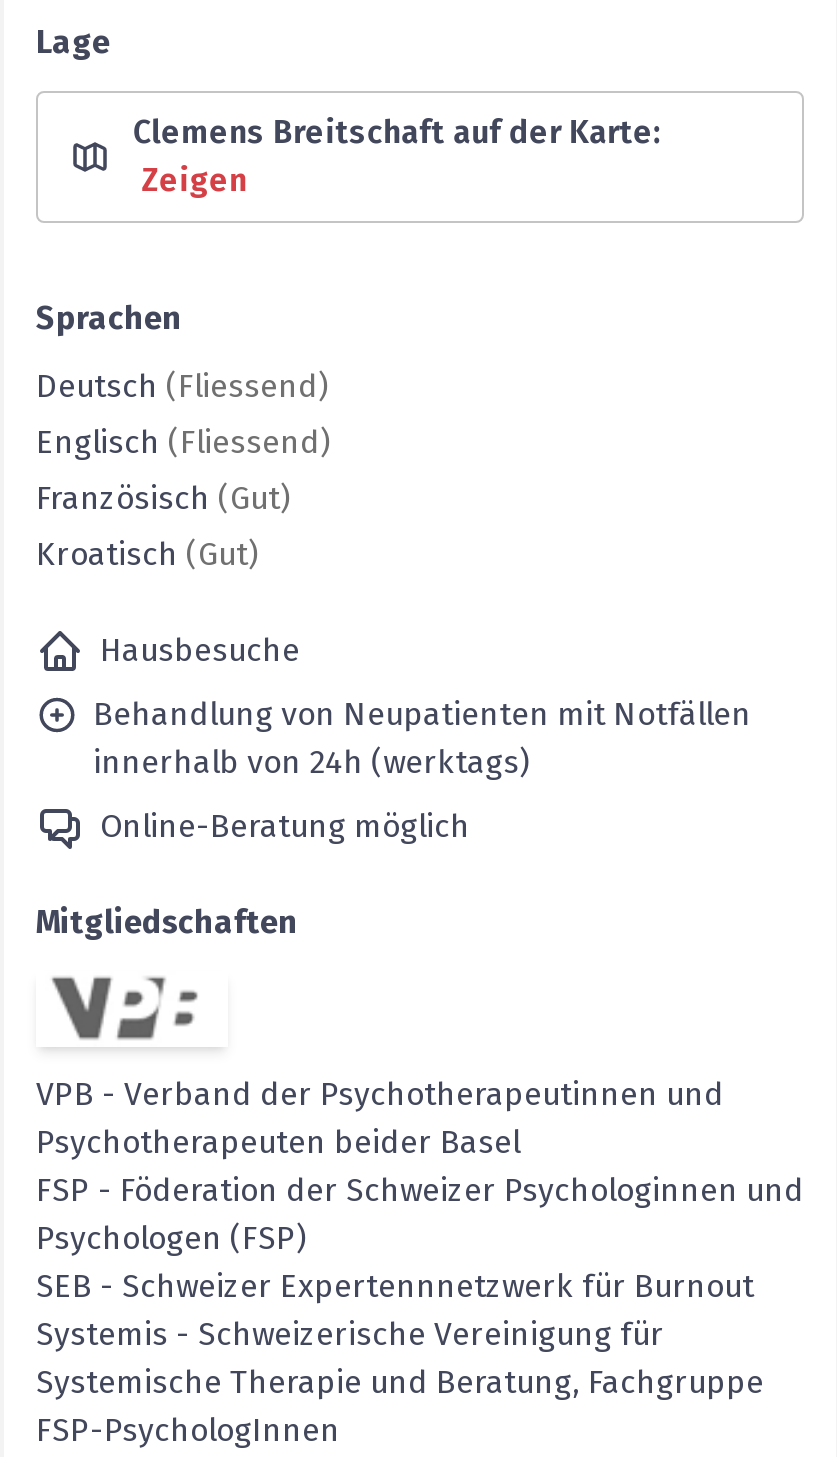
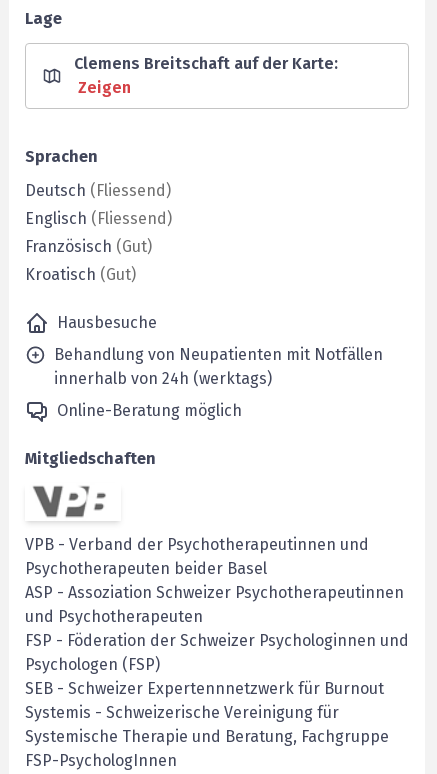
+ ASP - Assoziation Schweizer Psychotherapeutinnen
+ und Psychotherapeuten
